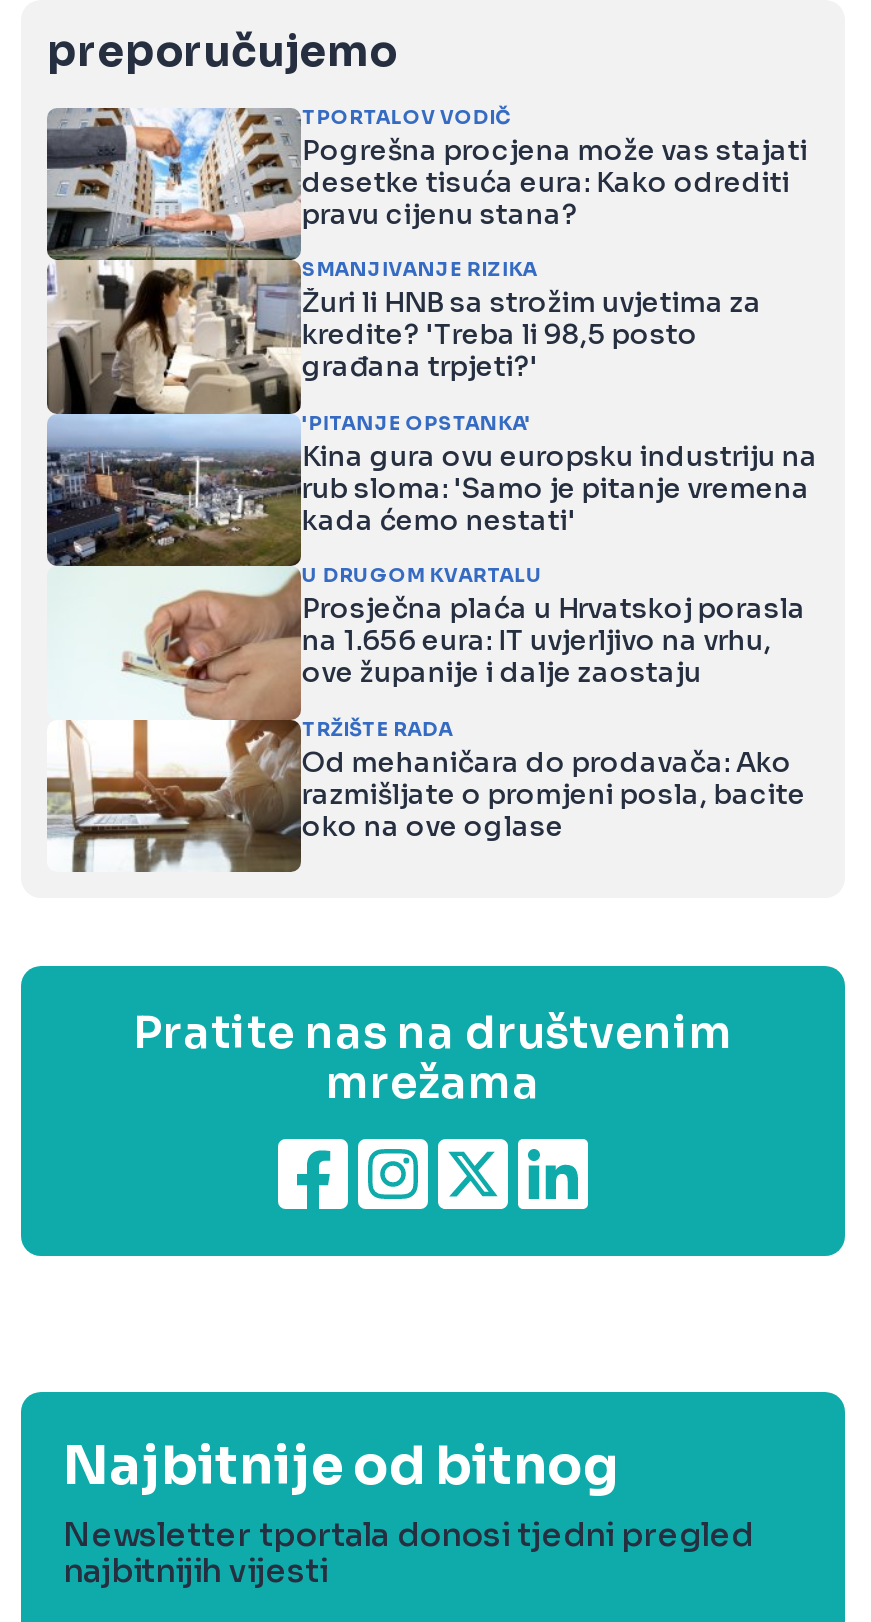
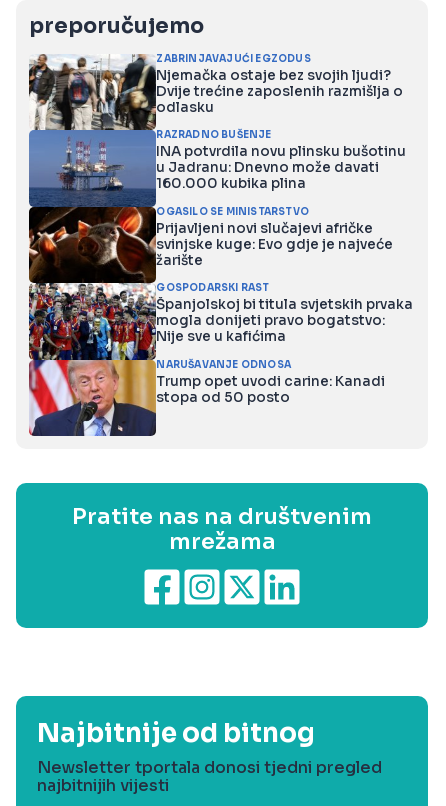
- [image]
- TPORTALOV VODIČ
- Pogrešna procjena može vas stajati
- desetke tisuća eura: Kako odrediti
- pravu cijenu stana?
+ [image]
+ ZABRINJAVAJUĆI EGZODUS
+ Njemačka ostaje bez svojih ljudi?
+ Dvije trećine zaposlenih razmišlja o
+ odlasku

- SMANJIVANJE RIZIKA
- Žuri li HNB sa strožim uvjetima za
- kredite? 'Treba li 98,5 posto
- građana trpjeti?'
+ RAZRADNO BUŠENJE
+ INA potvrdila novu plinsku bušotinu
+ u Jadranu: Dnevno može davati
+ 160.000 kubika plina

- 'PITANJE OPSTANKA'
- Kina gura ovu europsku industriju na
- rub sloma: 'Samo je pitanje vremena
- kada ćemo nestati'
+ OGASILO SE MINISTARSTVO
+ Prijavljeni novi slučajevi afričke
+ svinjske kuge: Evo gdje je najveće
+ žarište

- U DRUGOM KVARTALU
- Prosječna plaća u Hrvatskoj porasla
- na 1.656 eura: IT uvjerljivo na vrhu,
- ove županije i dalje zaostaju
+ GOSPODARSKI RAST
+ Španjolskoj bi titula svjetskih prvaka
+ mogla donijeti pravo bogatstvo:
+ Nije sve u kafićima

- TRŽIŠTE RADA
- Od mehaničara do prodavača: Ako
- razmišljate o promjeni posla, bacite
- oko na ove oglase
+ NARUŠAVANJE ODNOSA
+ Trump opet uvodi carine: Kanadi
+ stopa od 50 posto
